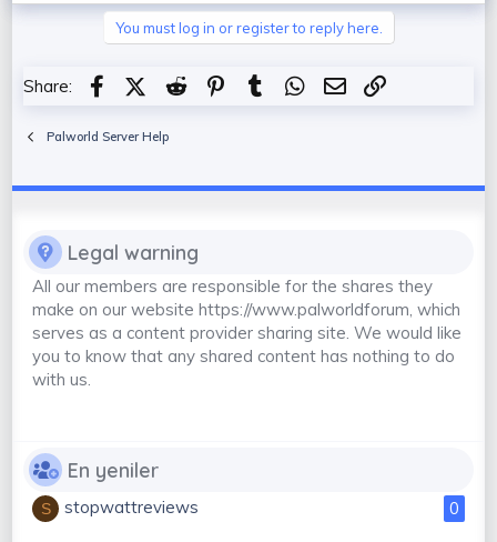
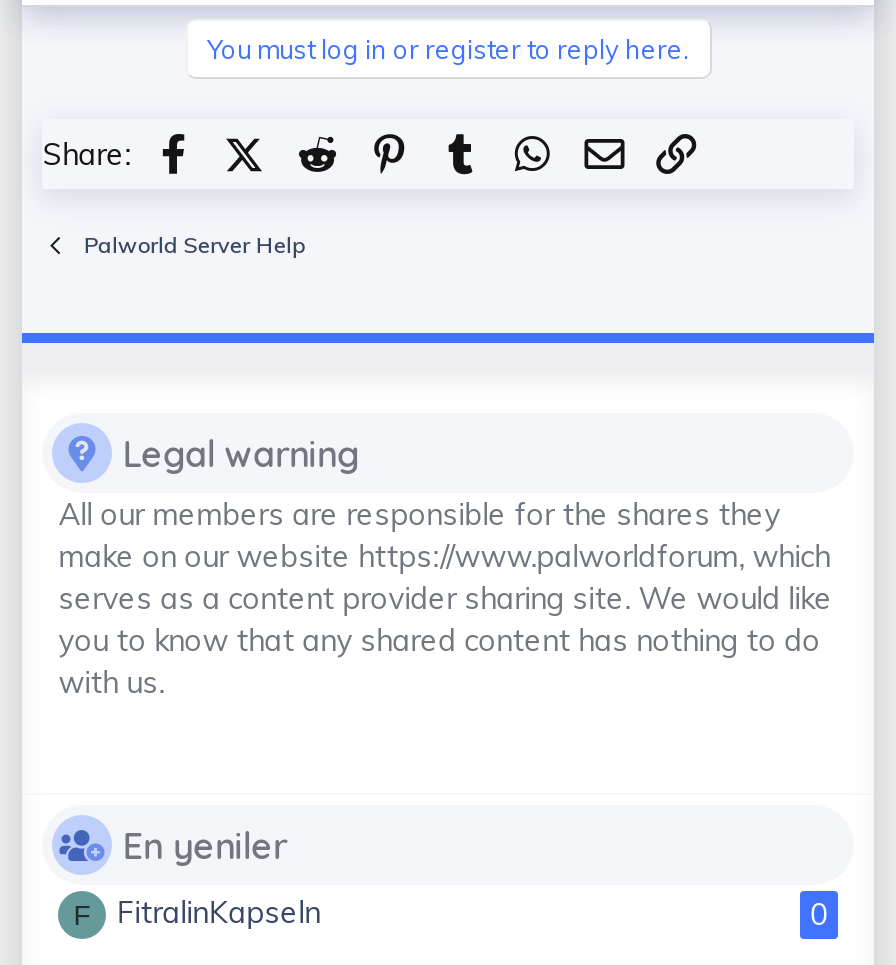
- S
- stopwattreviews
+ F
+ FitralinKapseln
